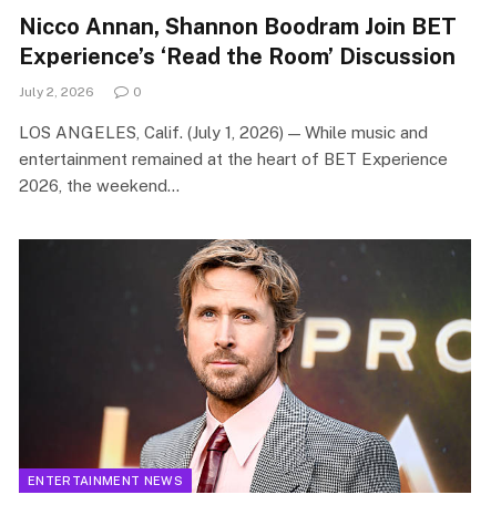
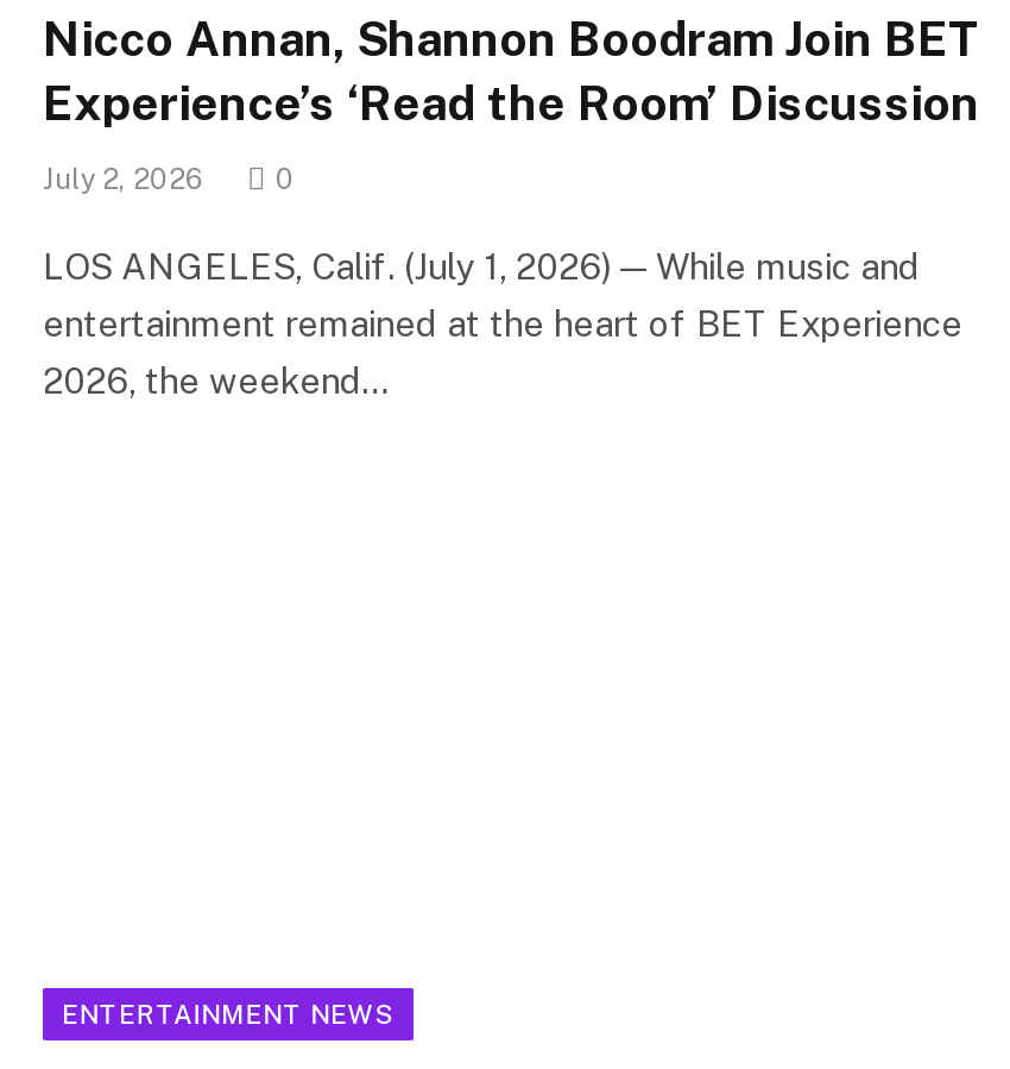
- [image]
